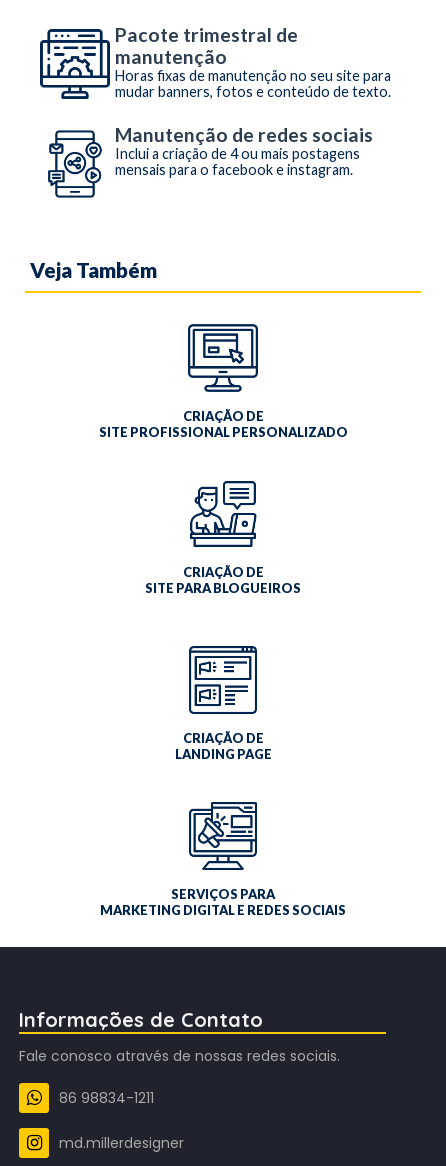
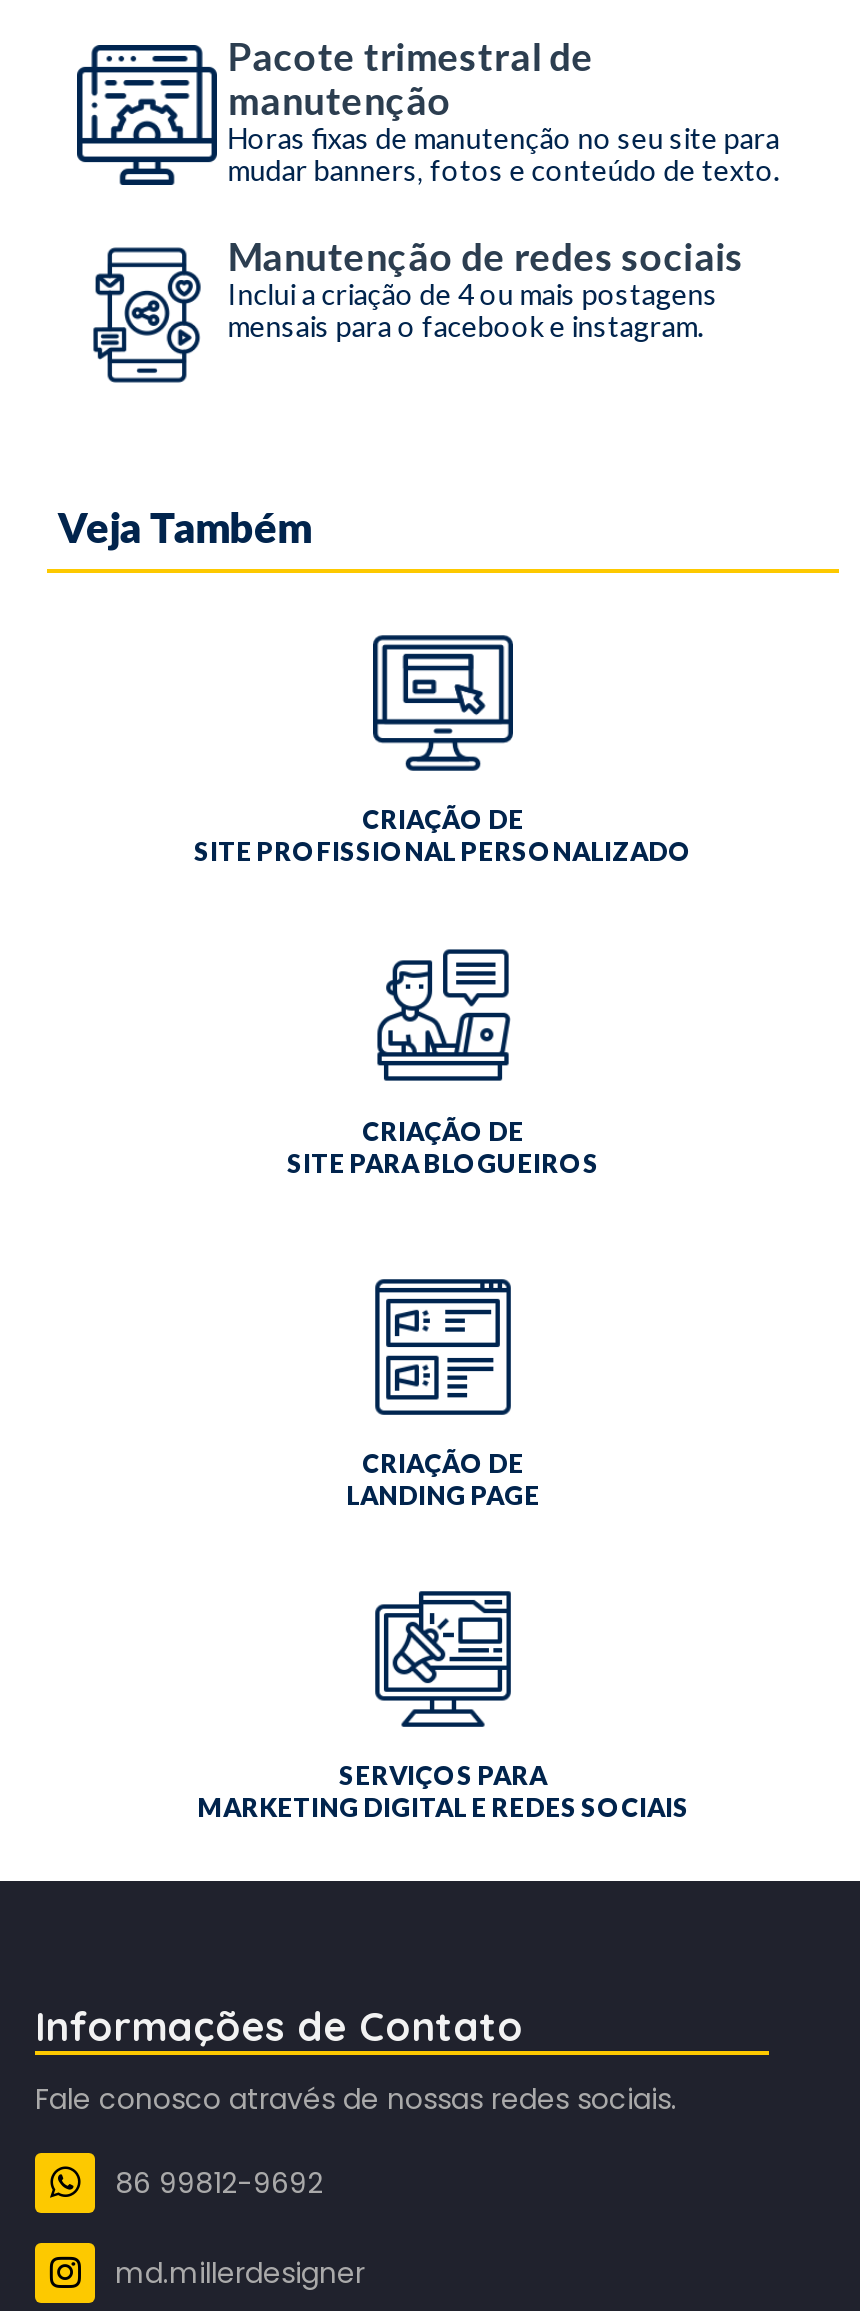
- 86 98834-1211
+ 86 99812-9692
